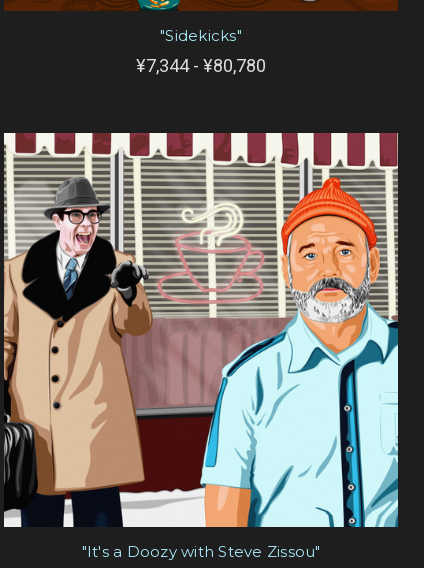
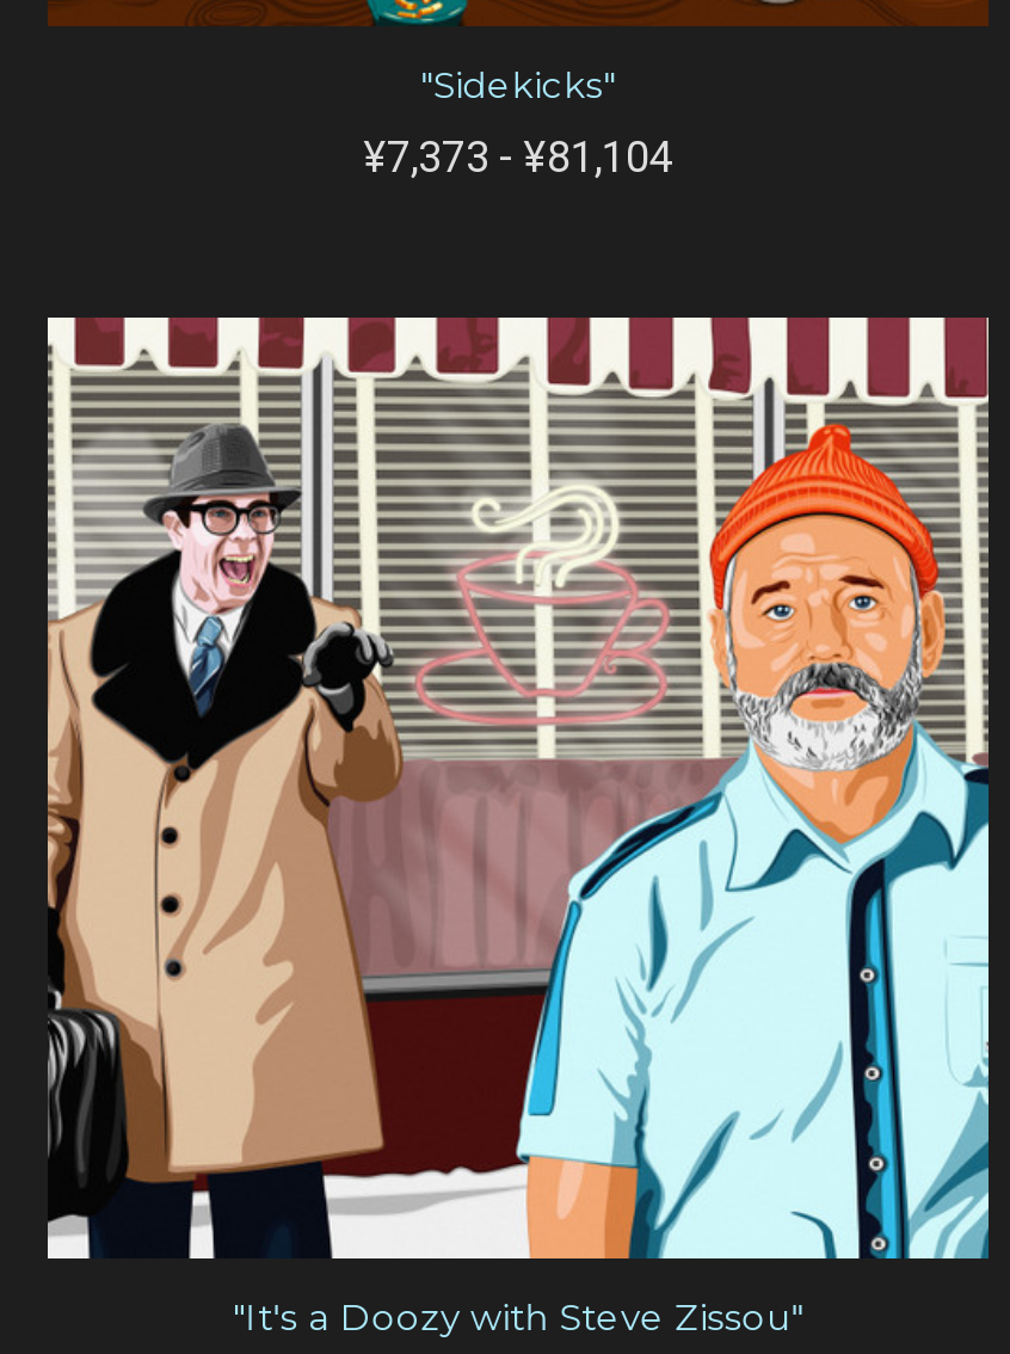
- ¥7,344 - ¥80,780
+ ¥7,373 - ¥81,104
